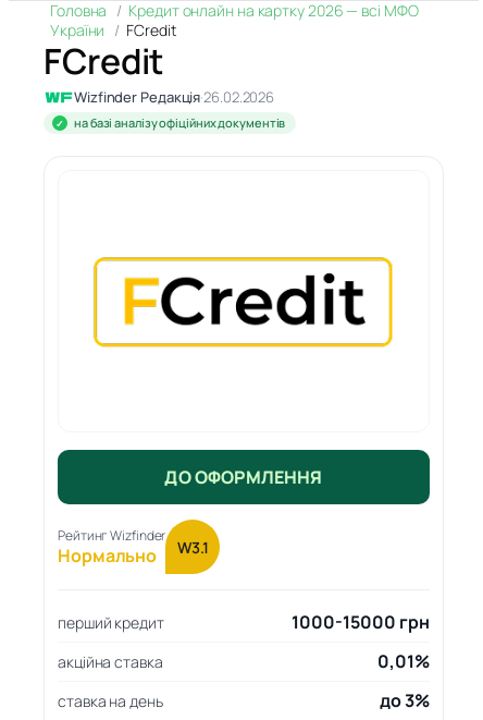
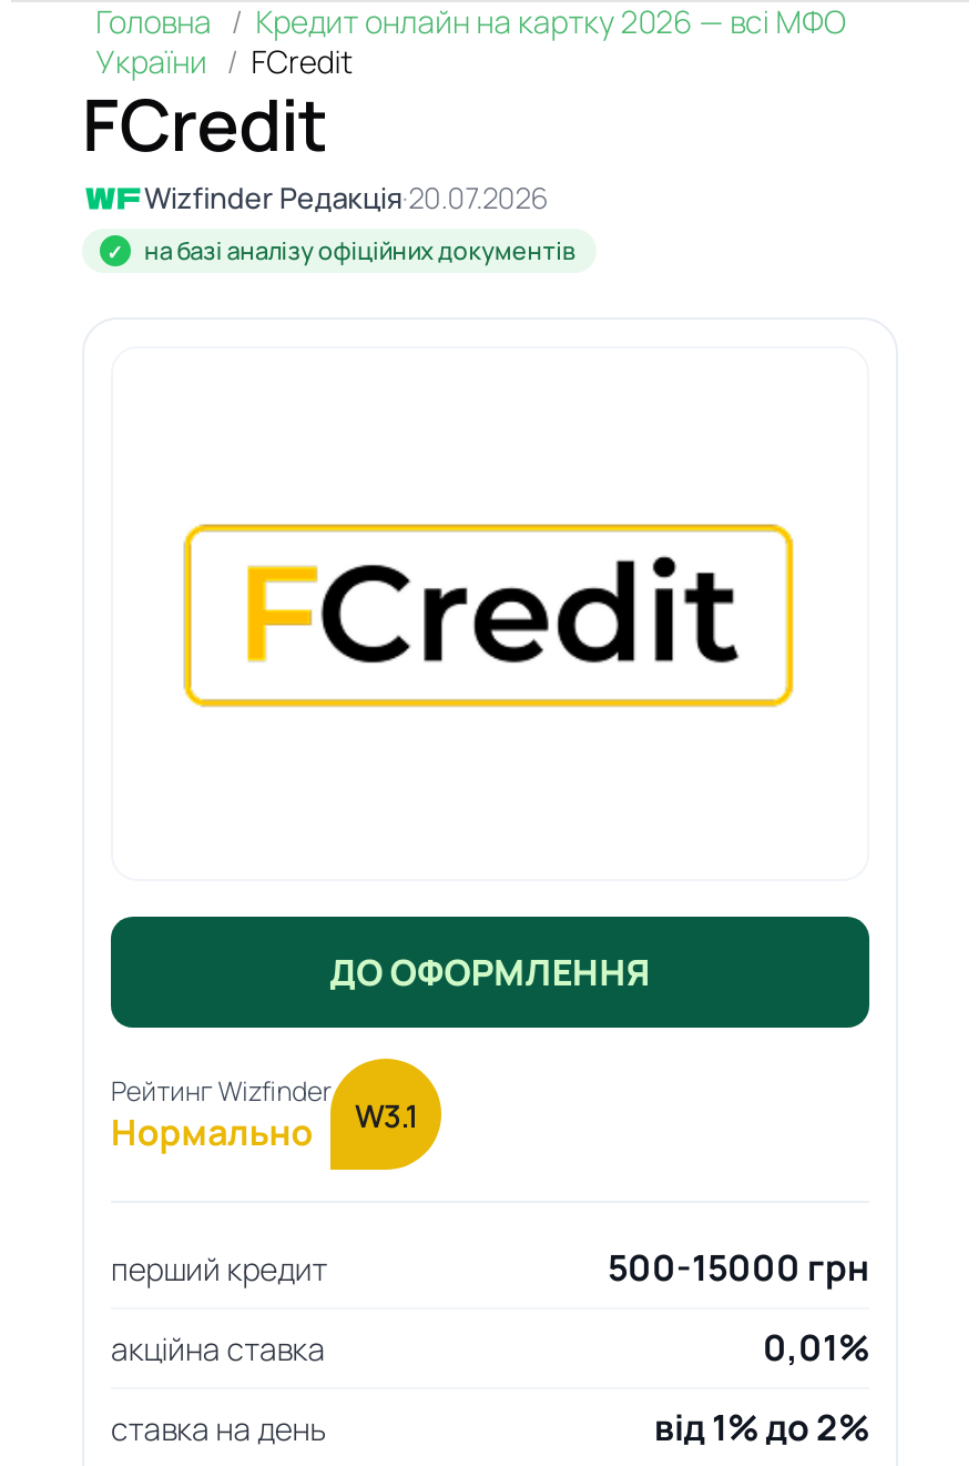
- Wizfinder Редакція·26.02.2026
+ Wizfinder Редакція·20.07.2026

- 1000-15000 грн
+ 500-15000 грн

- до 3%
+ від 1% до 2%
